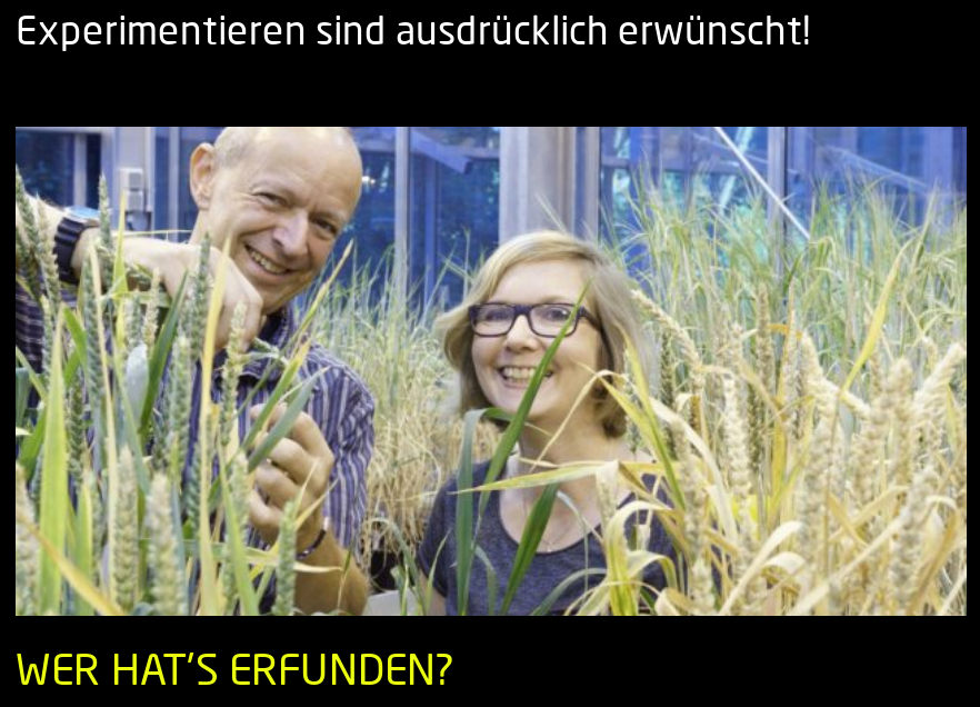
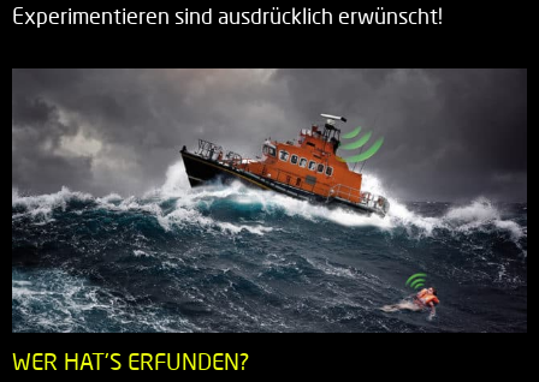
- [image]
+ [image]
